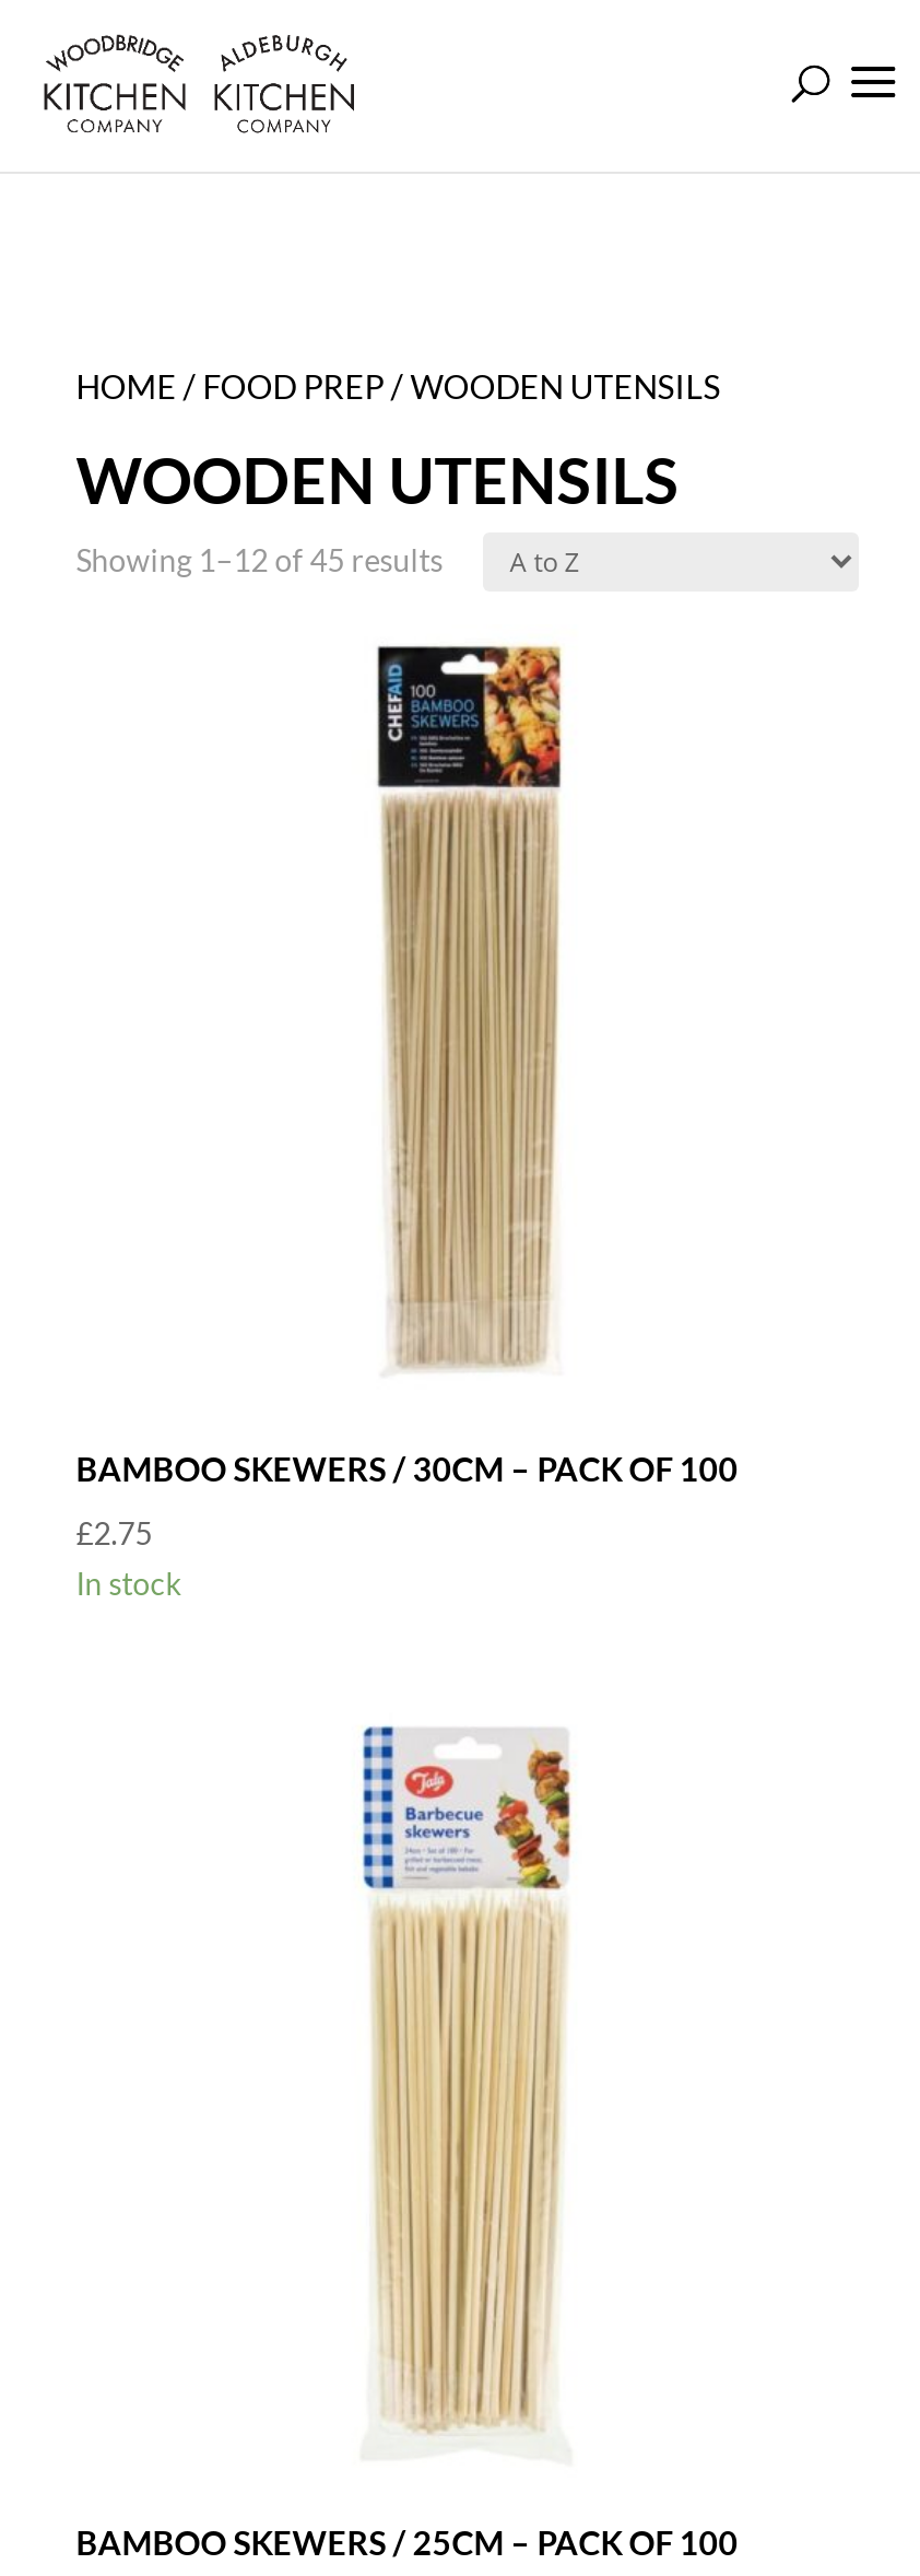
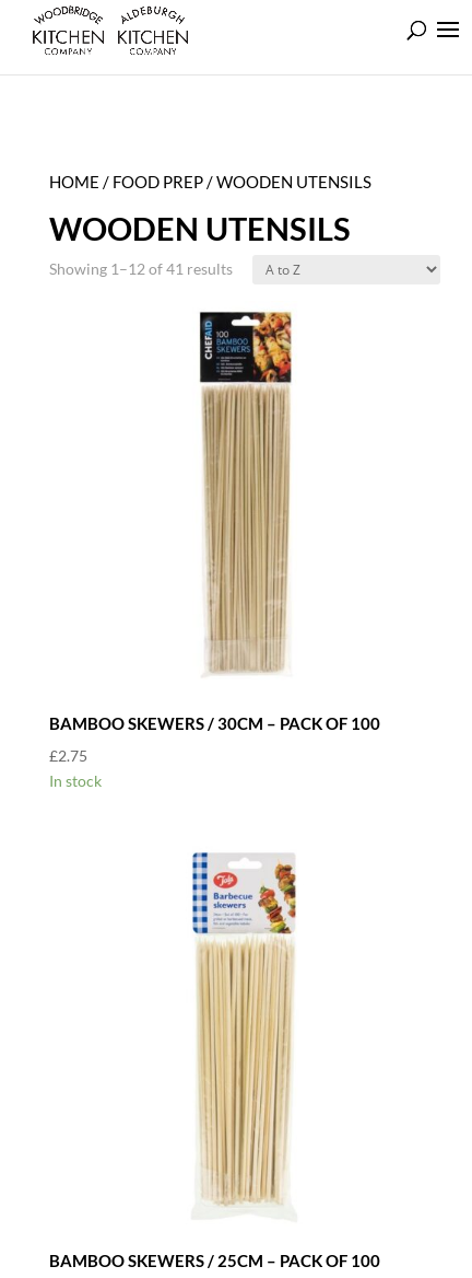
- Showing 1–12 of 45 results
+ Showing 1–12 of 41 results
